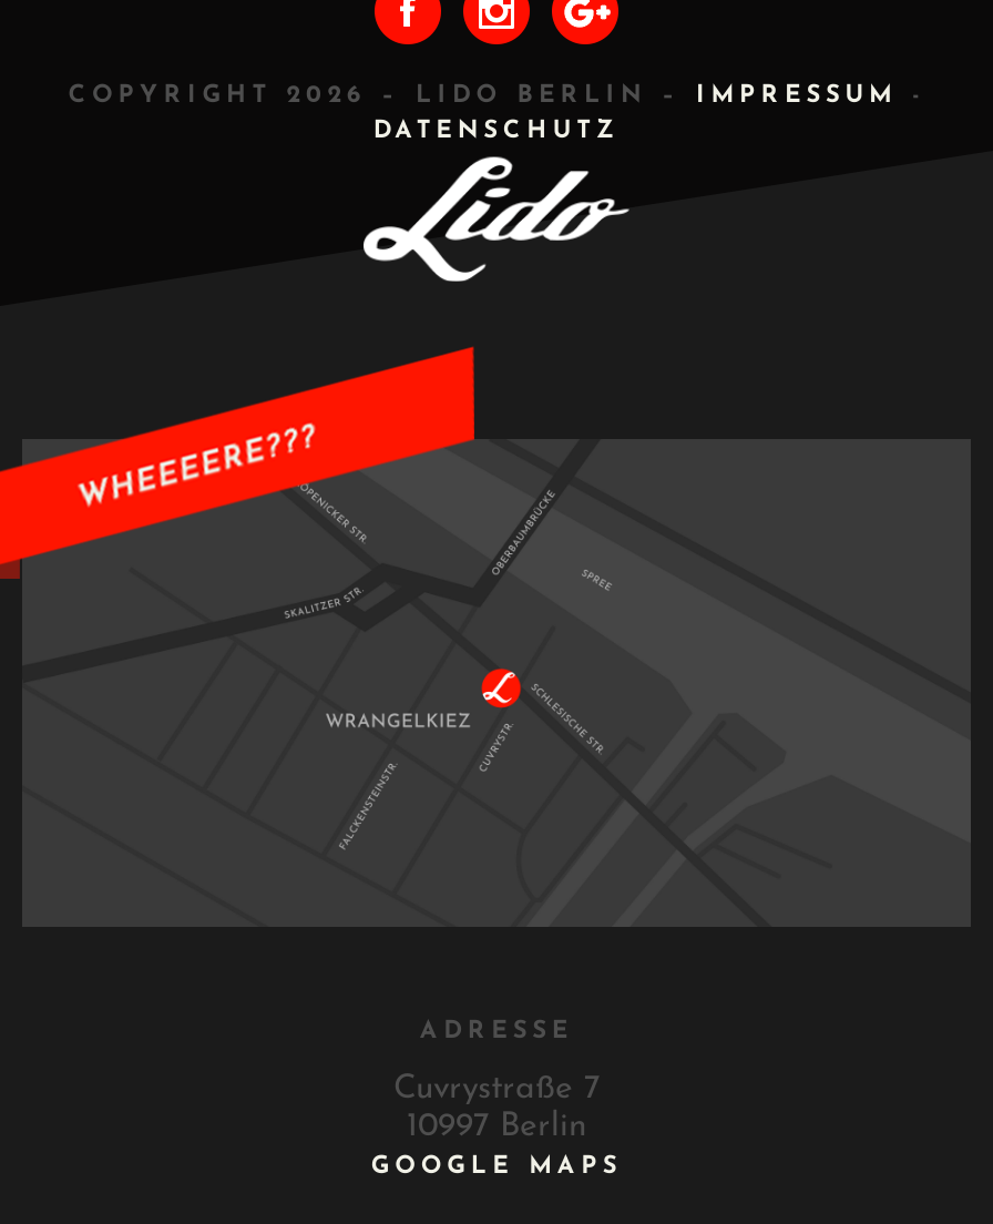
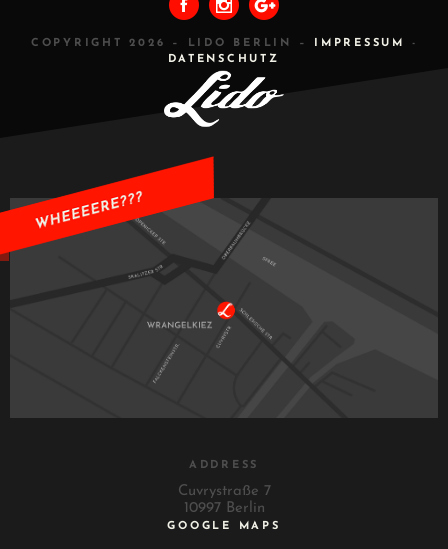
- ADRESSE
+ ADDRESS
